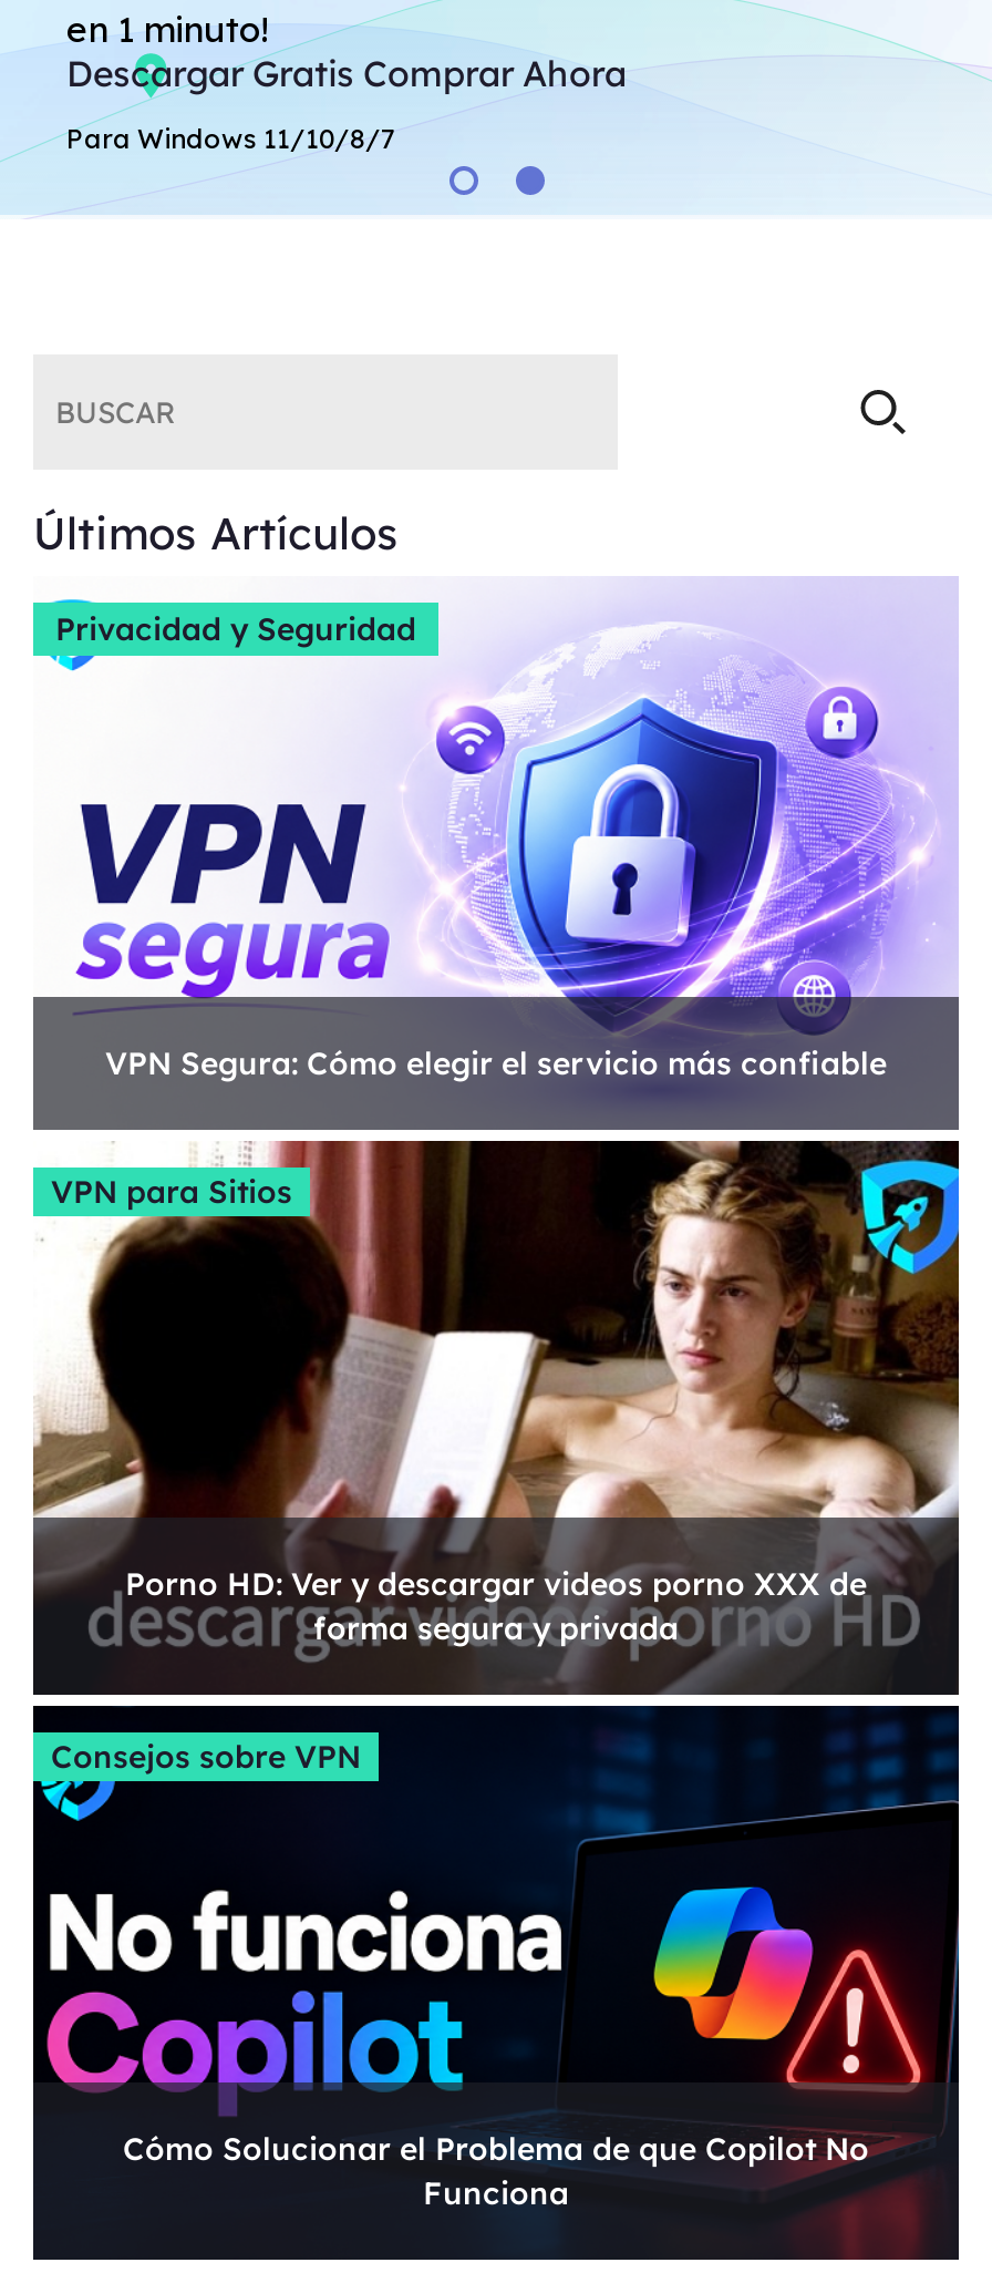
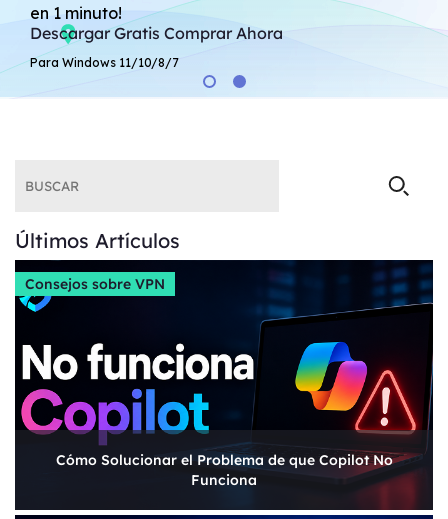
- [image]
- Privacidad y Seguridad

- VPN Segura: Cómo elegir el servicio más confiable
- VPN para Sitios

- Porno HD: Ver y descargar videos porno XXX de
- forma segura y privada
